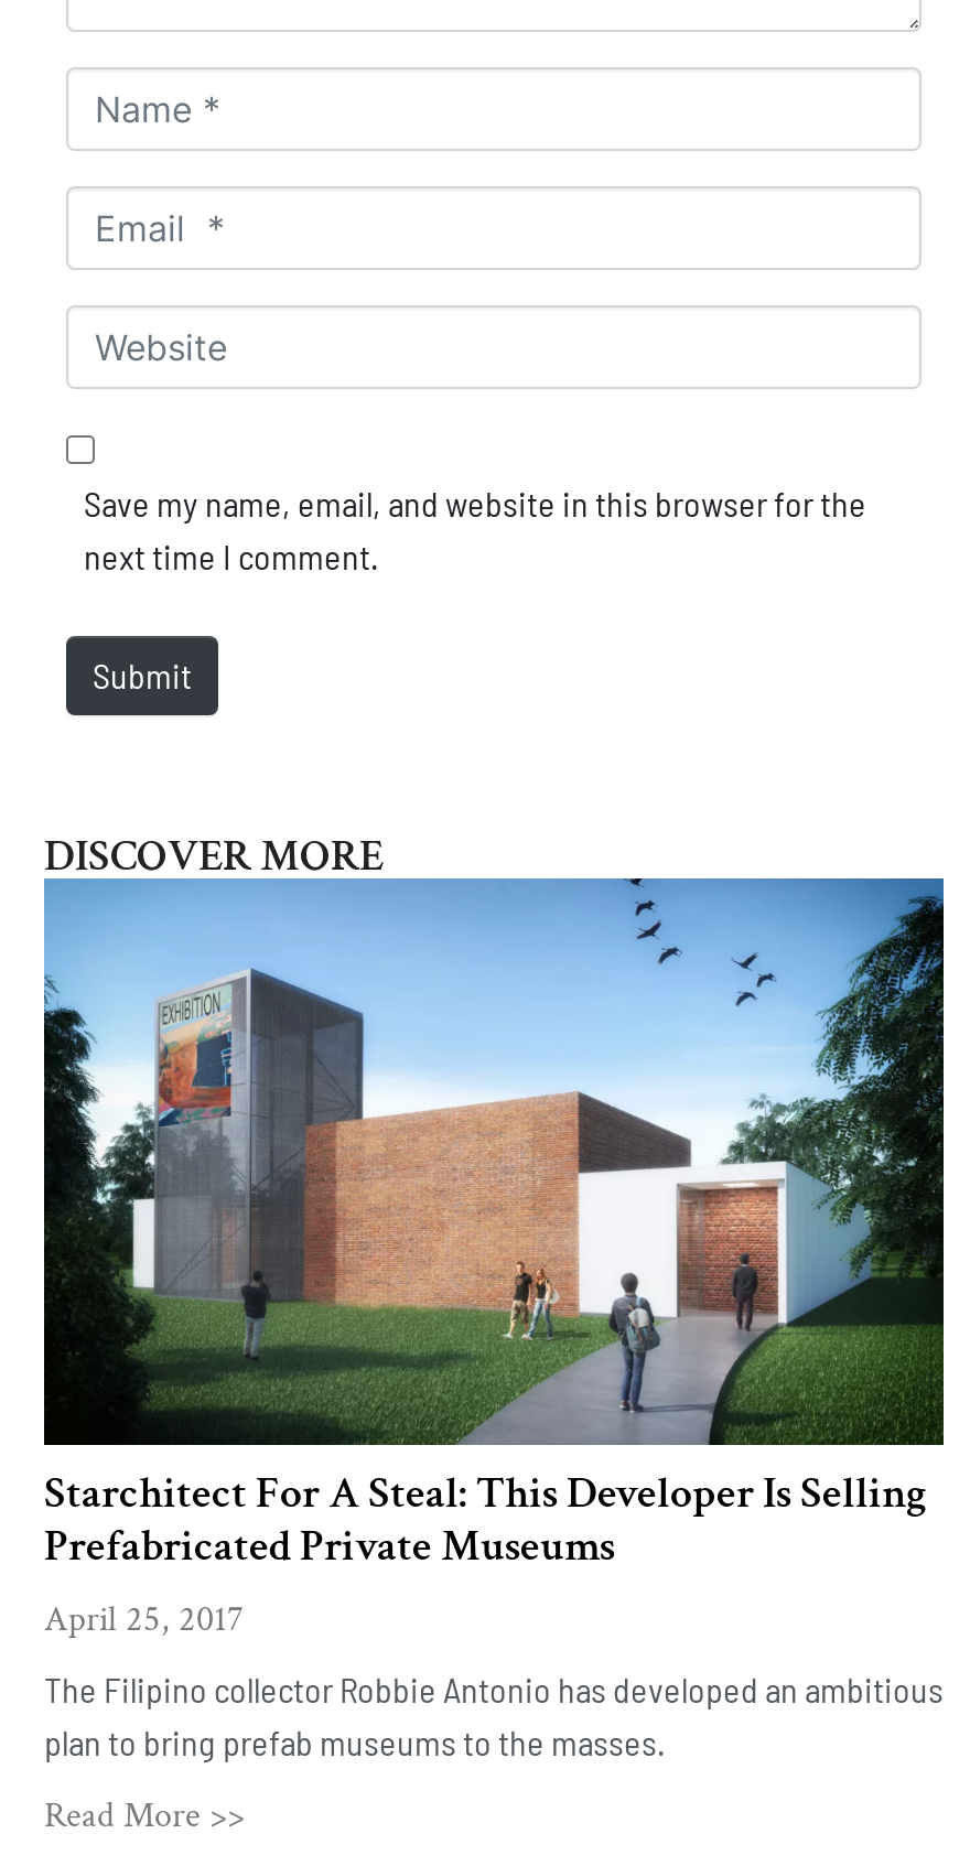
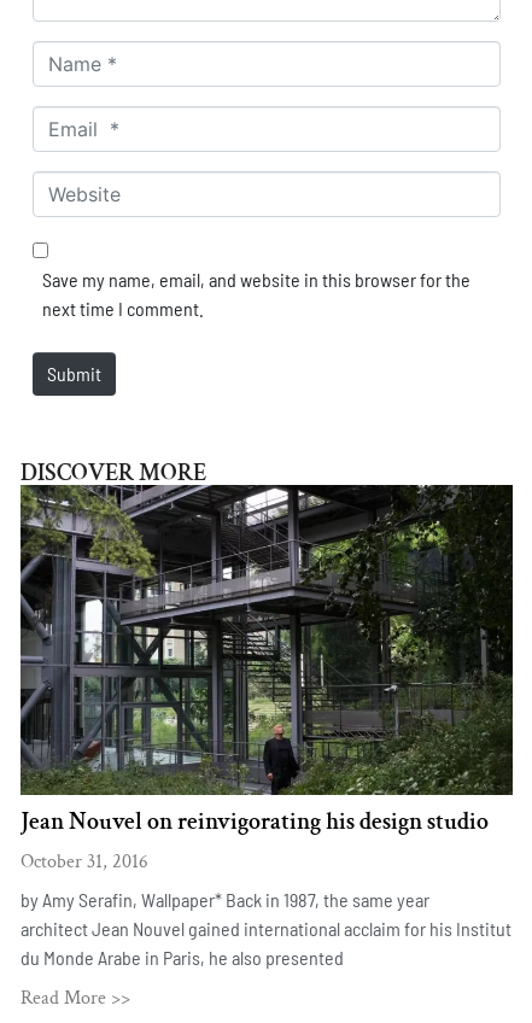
- [image]
- Starchitect For A Steal: This Developer Is Selling
- Prefabricated Private Museums
- April 25, 2017
+ [image]
+ Jean Nouvel on reinvigorating his design studio
+ October 31, 2016

- The Filipino collector Robbie Antonio has developed an ambitious
- plan to bring prefab museums to the masses.
+ by Amy Serafin, Wallpaper* Back in 1987, the same year
+ architect Jean Nouvel gained international acclaim for his Institut
+ du Monde Arabe in Paris, he also presented
